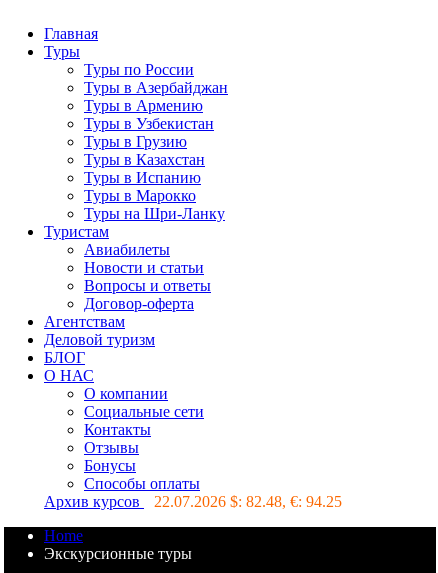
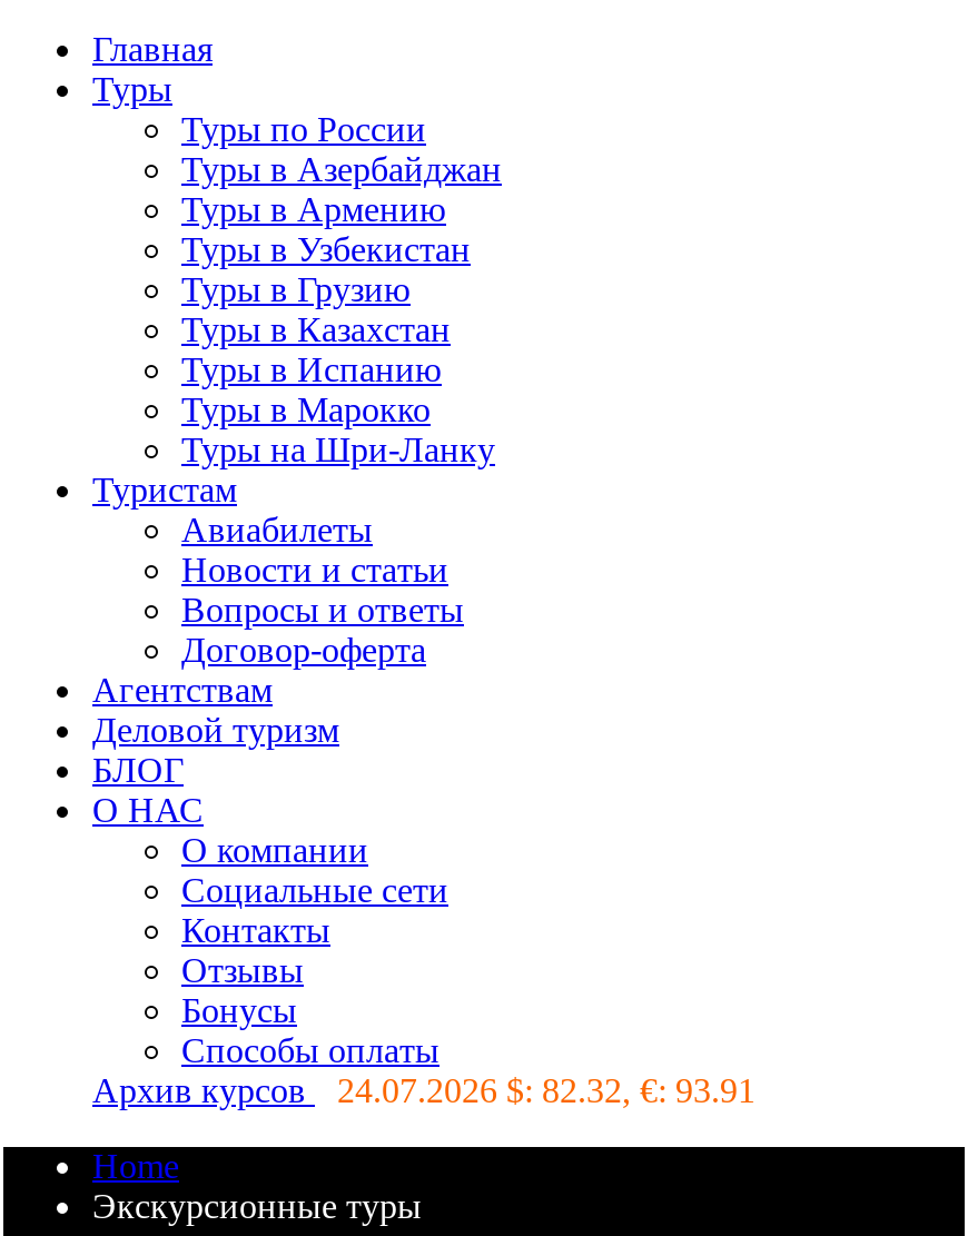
- Архив курсов 22.07.2026 $: 82.48, €: 94.25
+ Архив курсов 24.07.2026 $: 82.32, €: 93.91
